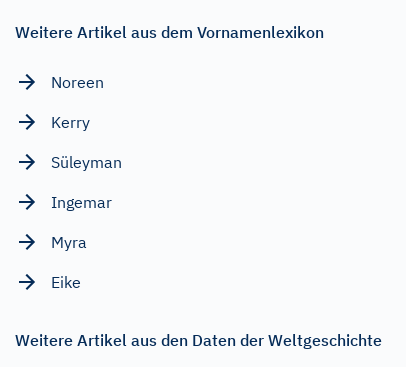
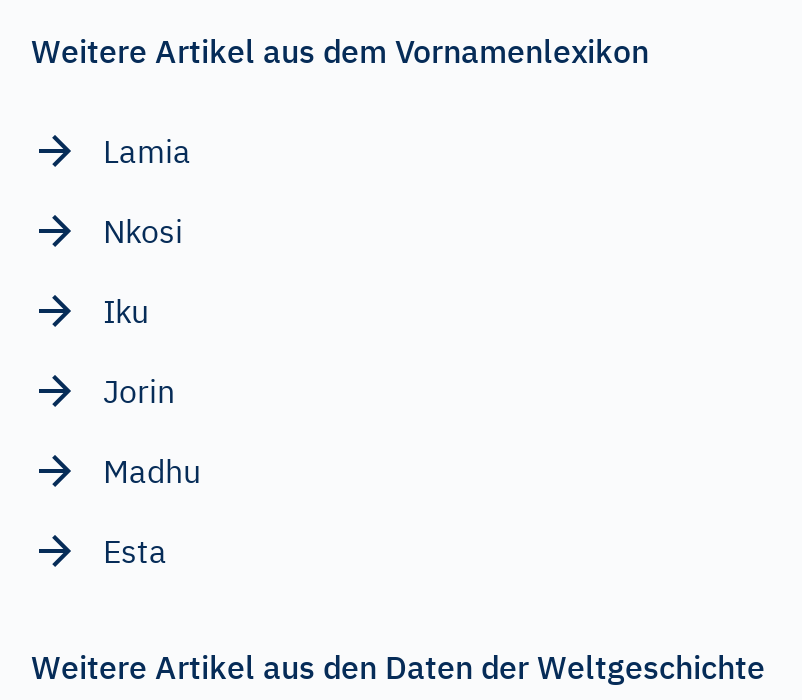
- Noreen
+ Lamia

- Kerry
+ Nkosi

- Süleyman
+ Iku

- Ingemar
+ Jorin

- Myra
+ Madhu

- Eike
+ Esta
